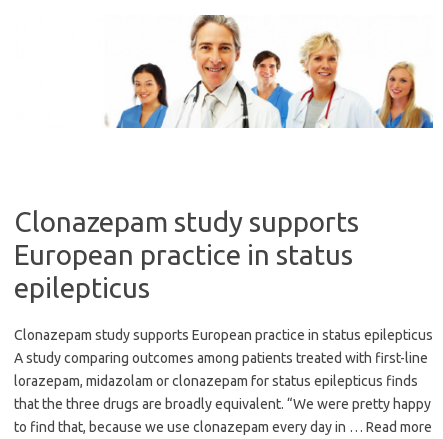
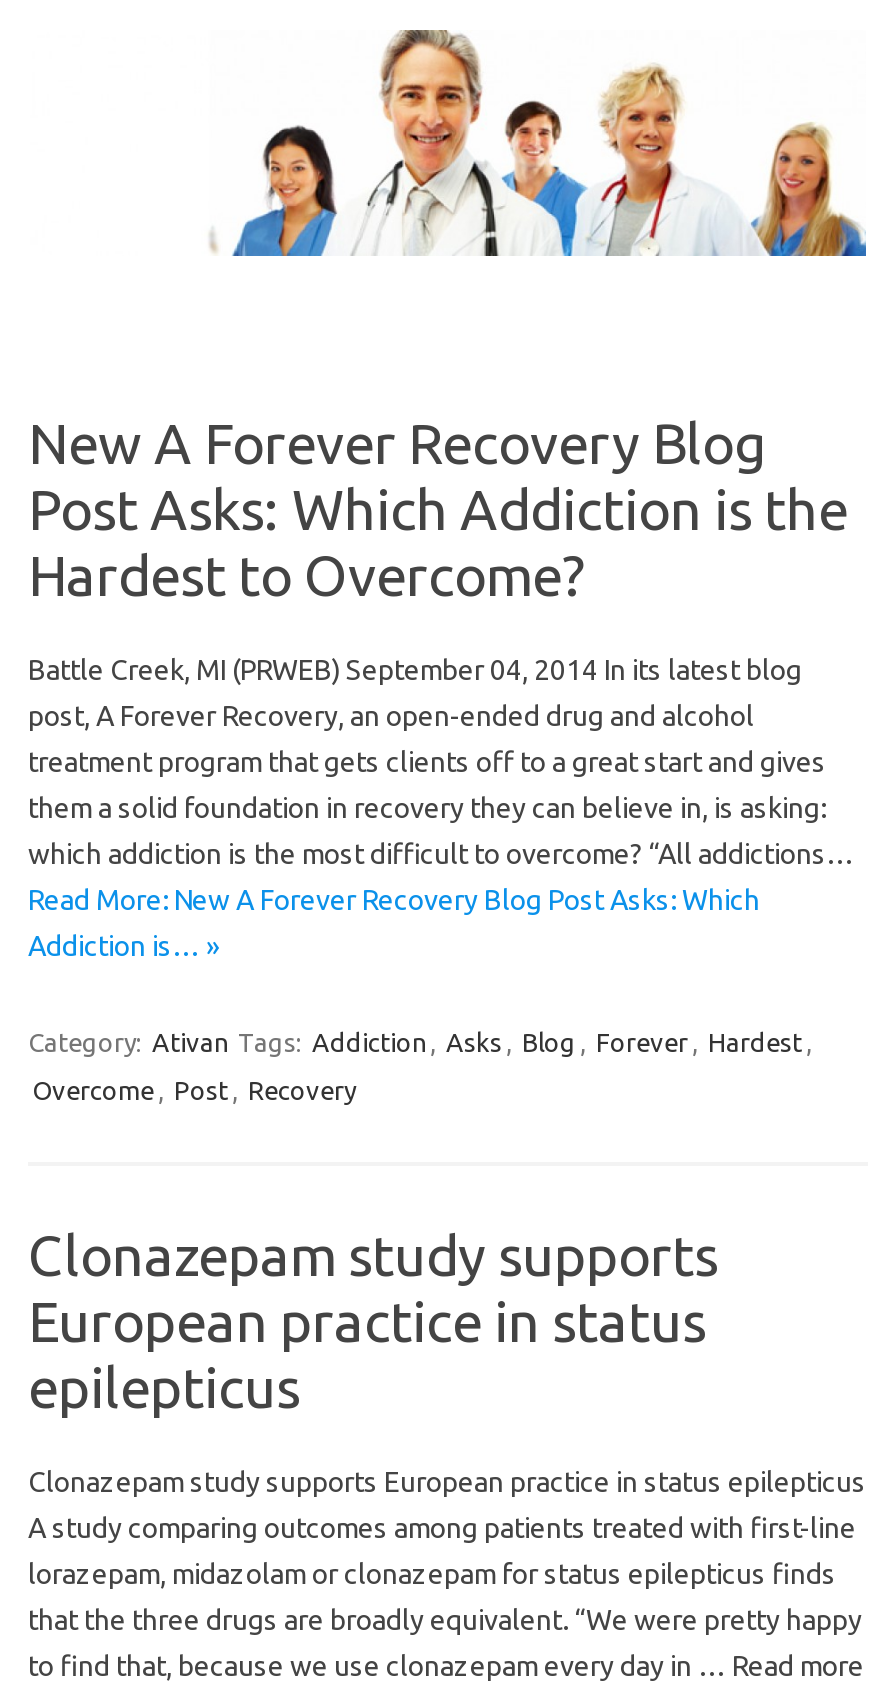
+ New A Forever Recovery Blog
+ Post Asks: Which Addiction is the
+ Hardest to Overcome?
+ Battle Creek, MI (PRWEB) September 04, 2014 In its latest blog
+ post, A Forever Recovery, an open-ended drug and alcohol
+ treatment program that gets clients off to a great start and gives
+ them a solid foundation in recovery they can believe in, is asking:
+ which addiction is the most difficult to overcome? “All addictions…
+ Read More: New A Forever Recovery Blog Post Asks: Which
+ Addiction is… »
+ Category: Ativan Tags: Addiction , Asks , Blog , Forever , Hardest ,
+ Overcome , Post , Recovery
